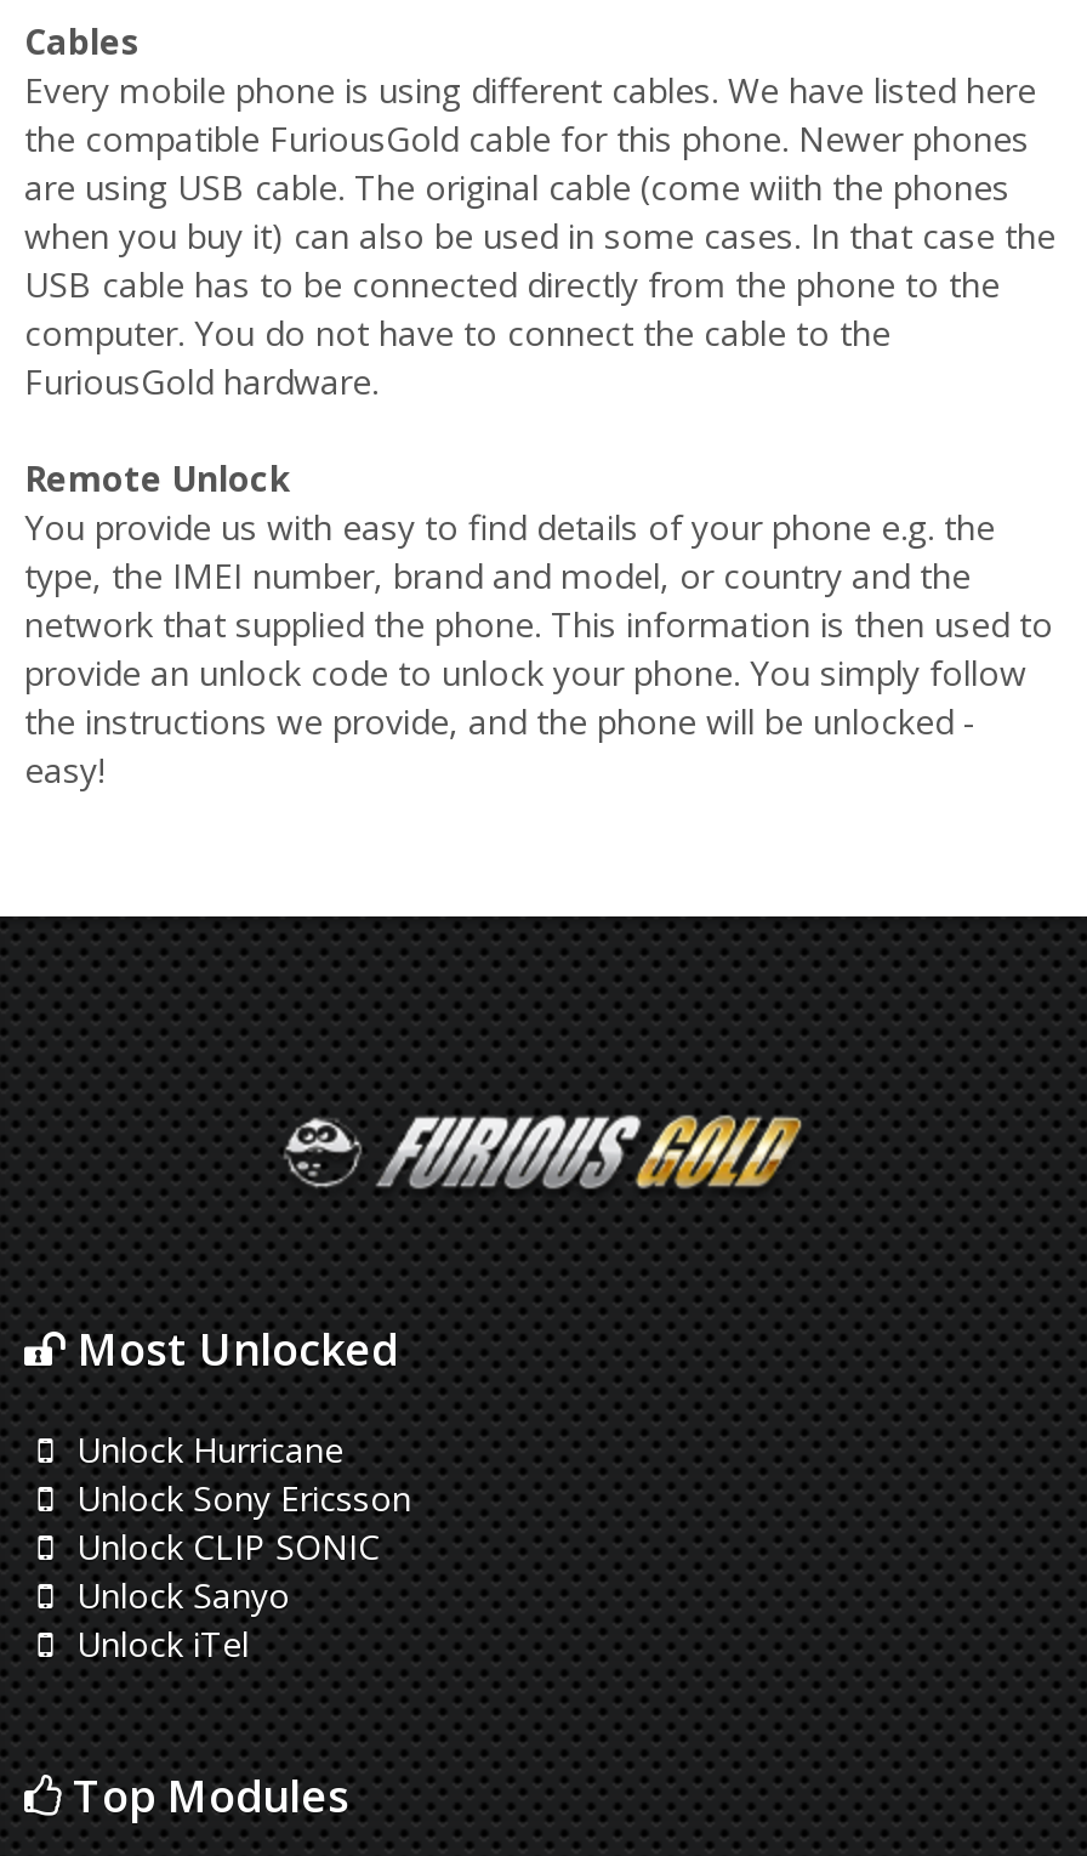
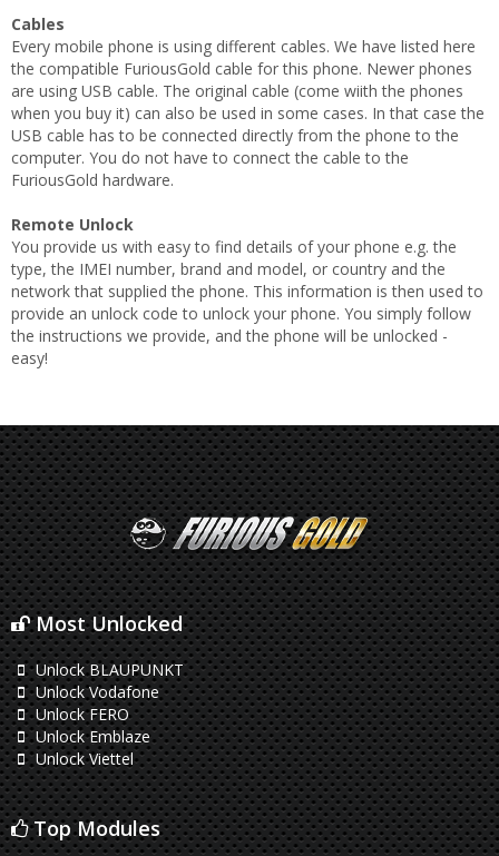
- Unlock Hurricane
- Unlock Sony Ericsson
- Unlock CLIP SONIC
- Unlock Sanyo
- Unlock iTel
+ Unlock BLAUPUNKT
+ Unlock Vodafone
+ Unlock FERO
+ Unlock Emblaze
+ Unlock Viettel
